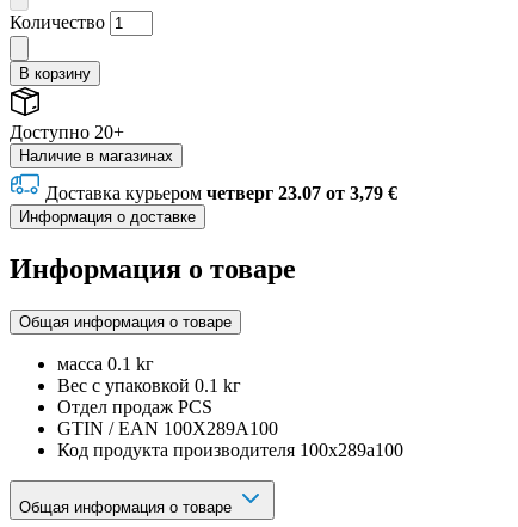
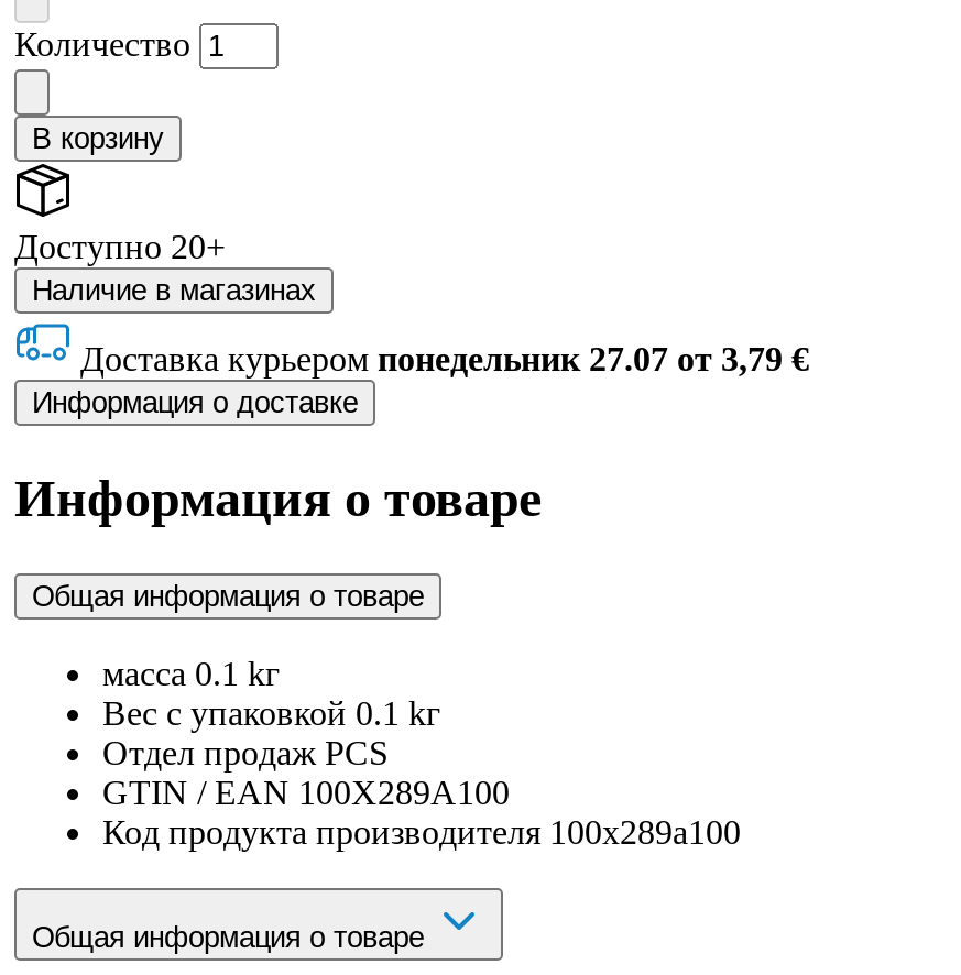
- Доставка курьером четверг 23.07 от 3,79 €
+ Доставка курьером понедельник 27.07 от 3,79 €
